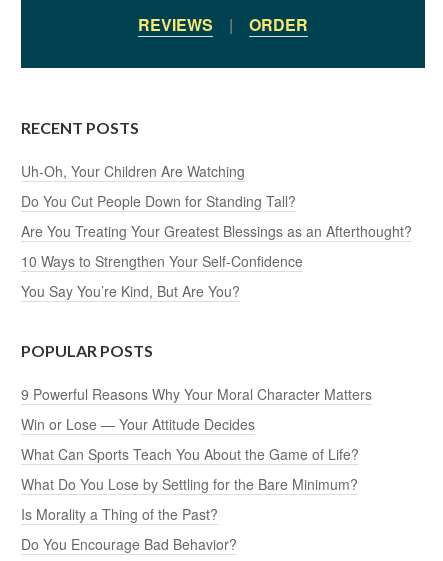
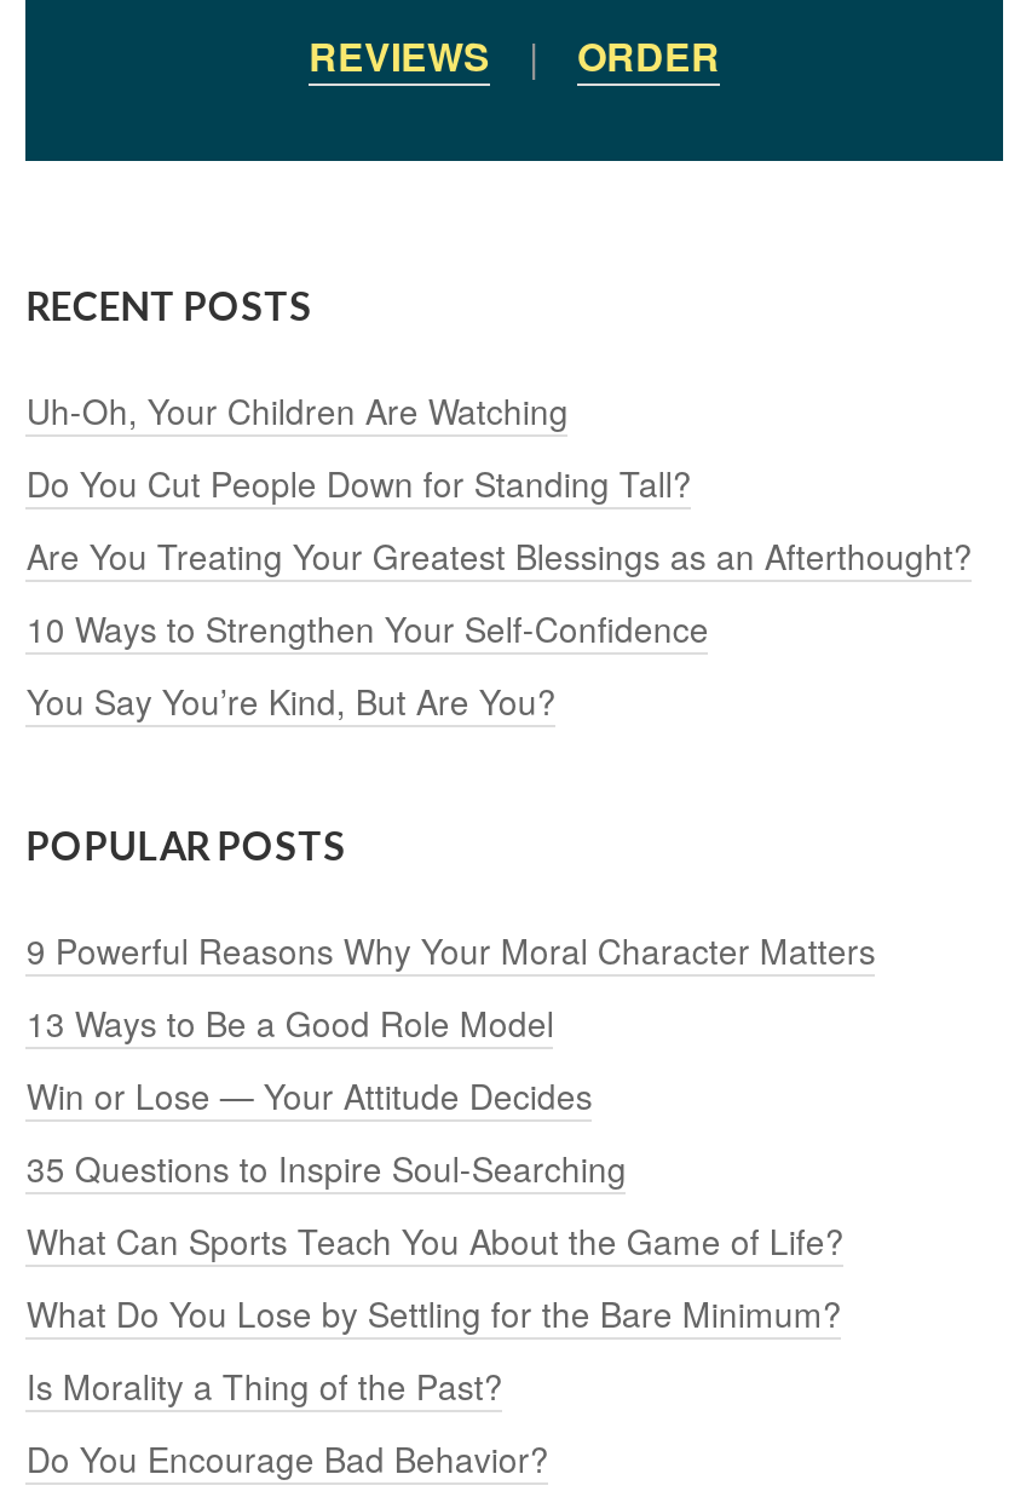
+ 13 Ways to Be a Good Role Model

+ 35 Questions to Inspire Soul-Searching
